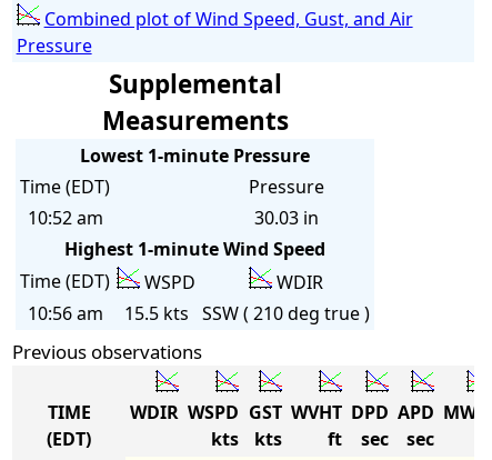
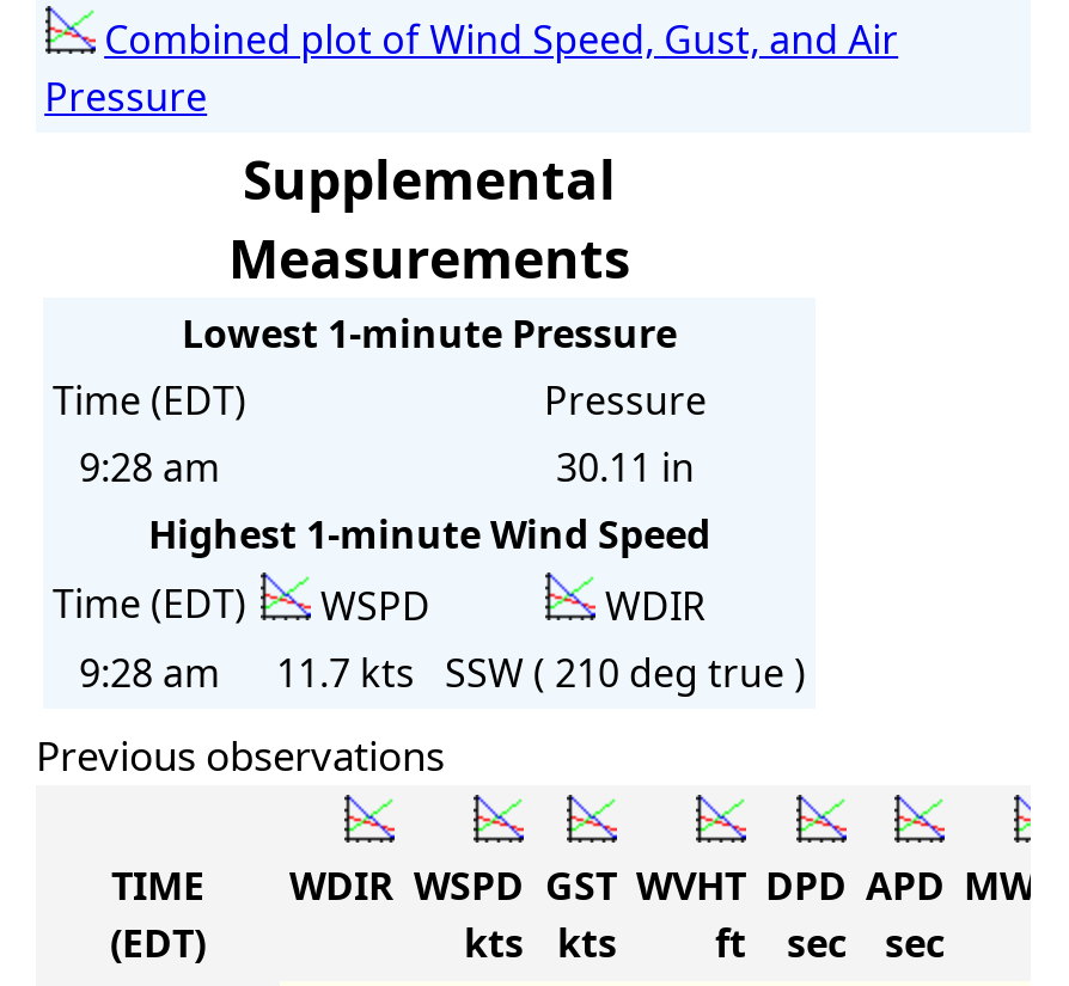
- 10:52 am
+ 9:28 am

- 30.03 in
+ 30.11 in

- 10:56 am
+ 9:28 am

- 15.5 kts SSW ( 210 deg true )
+ 11.7 kts SSW ( 210 deg true )
